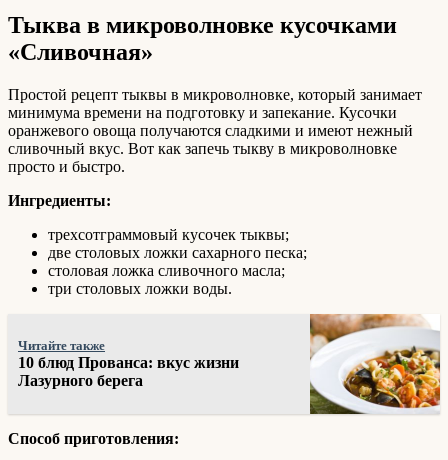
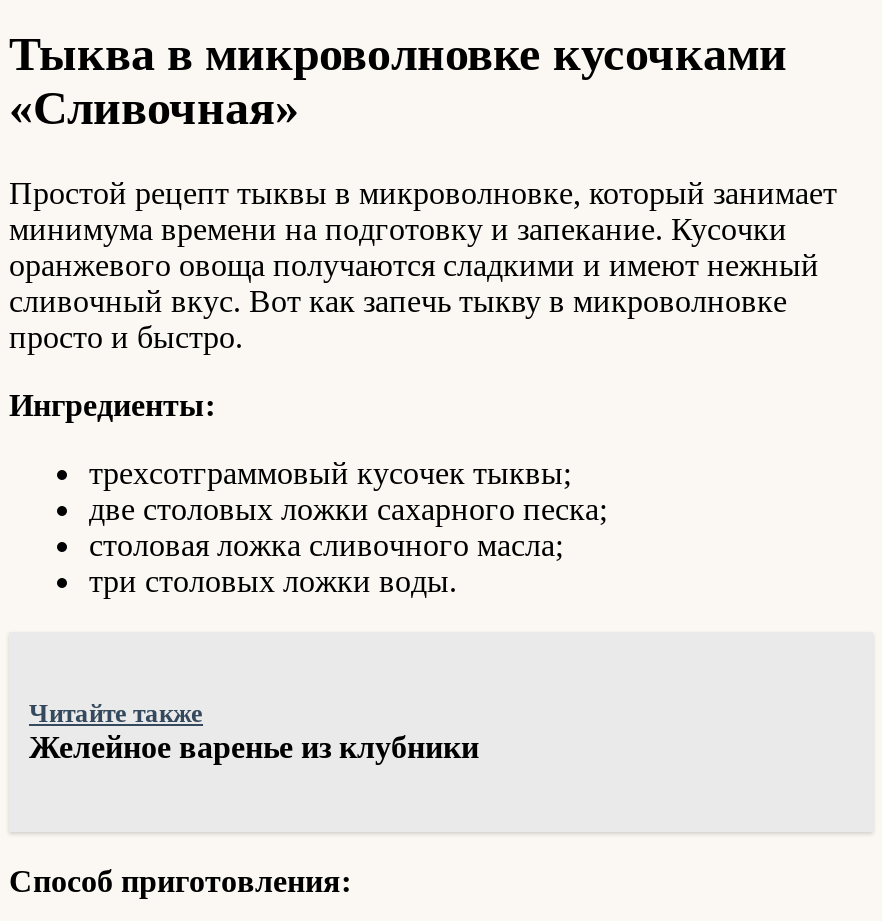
- [image]

- 10 блюд Прованса: вкус жизни
- Лазурного берега
+ Желейное варенье из клубники
